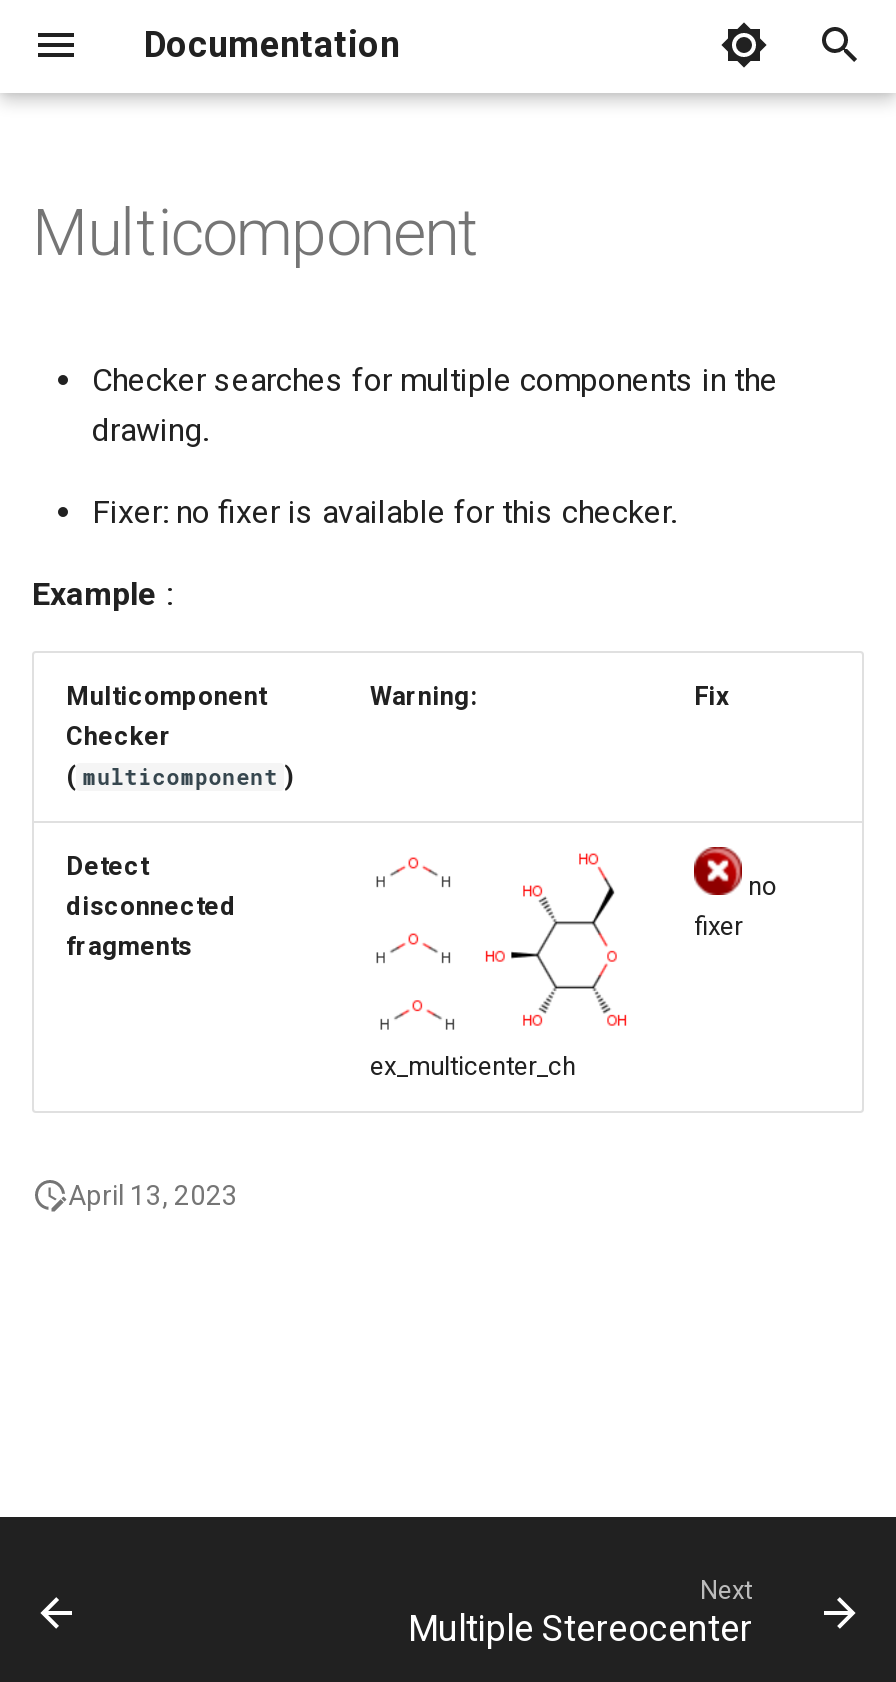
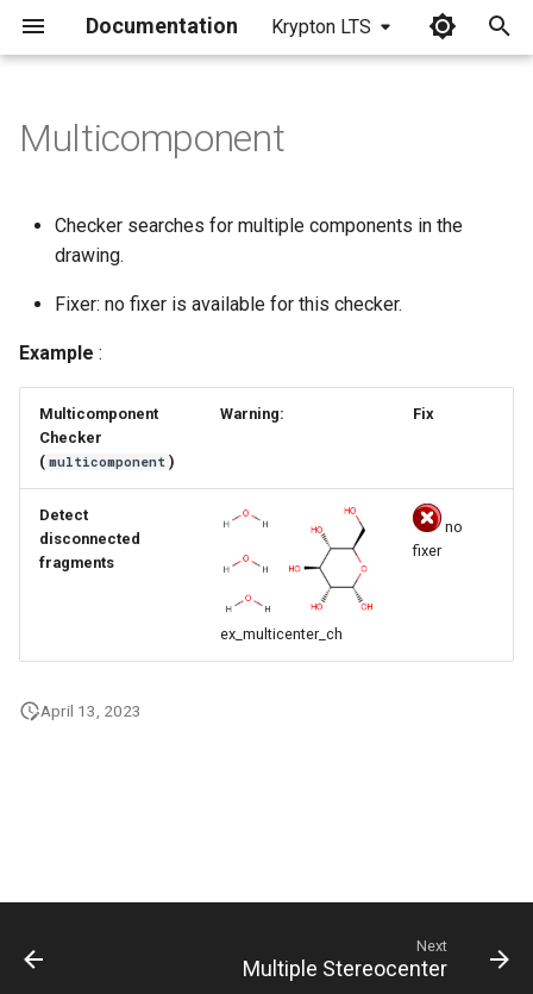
+ Krypton LTS
